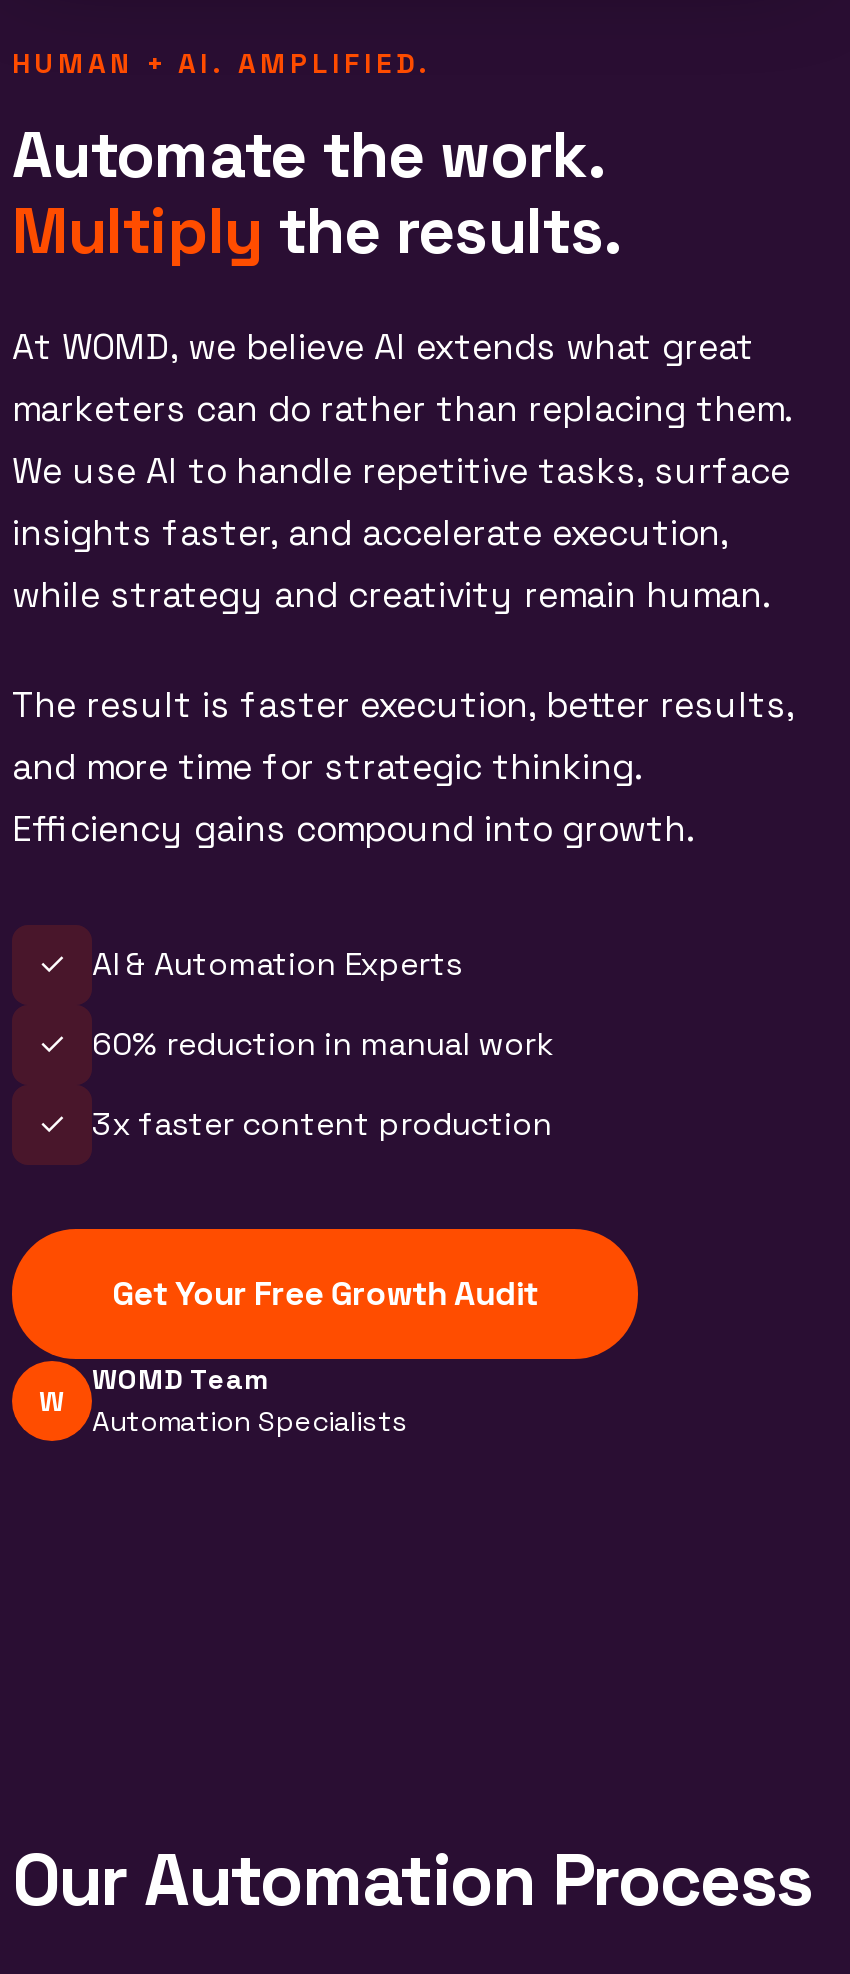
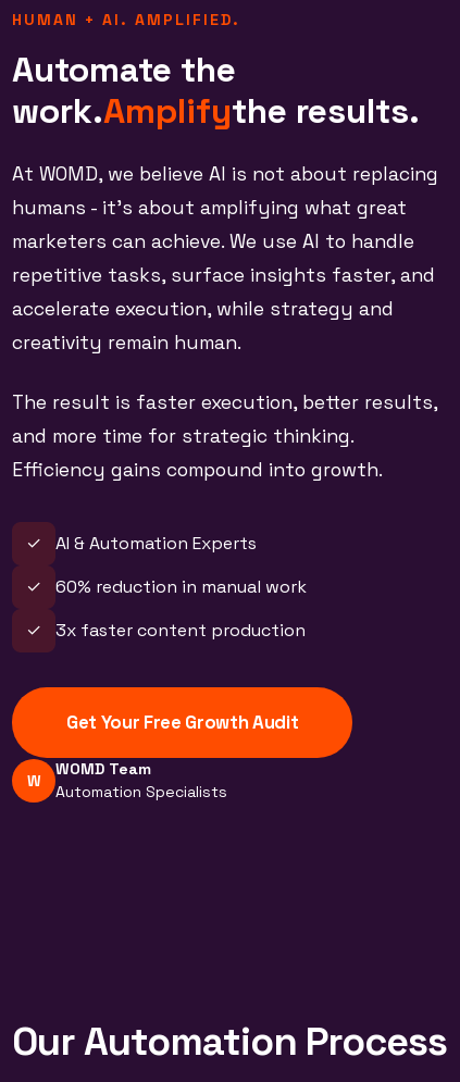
- Automate the work.
- Multiply the results.
+ Automate the
+ work.Amplifythe results.

- At WOMD, we believe AI extends what great
- marketers can do rather than replacing them.
- We use AI to handle repetitive tasks, surface
- insights faster, and accelerate execution,
- while strategy and creativity remain human.
+ At WOMD, we believe AI is not about replacing
+ humans - it's about amplifying what great
+ marketers can achieve. We use AI to handle
+ repetitive tasks, surface insights faster, and
+ accelerate execution, while strategy and
+ creativity remain human.
